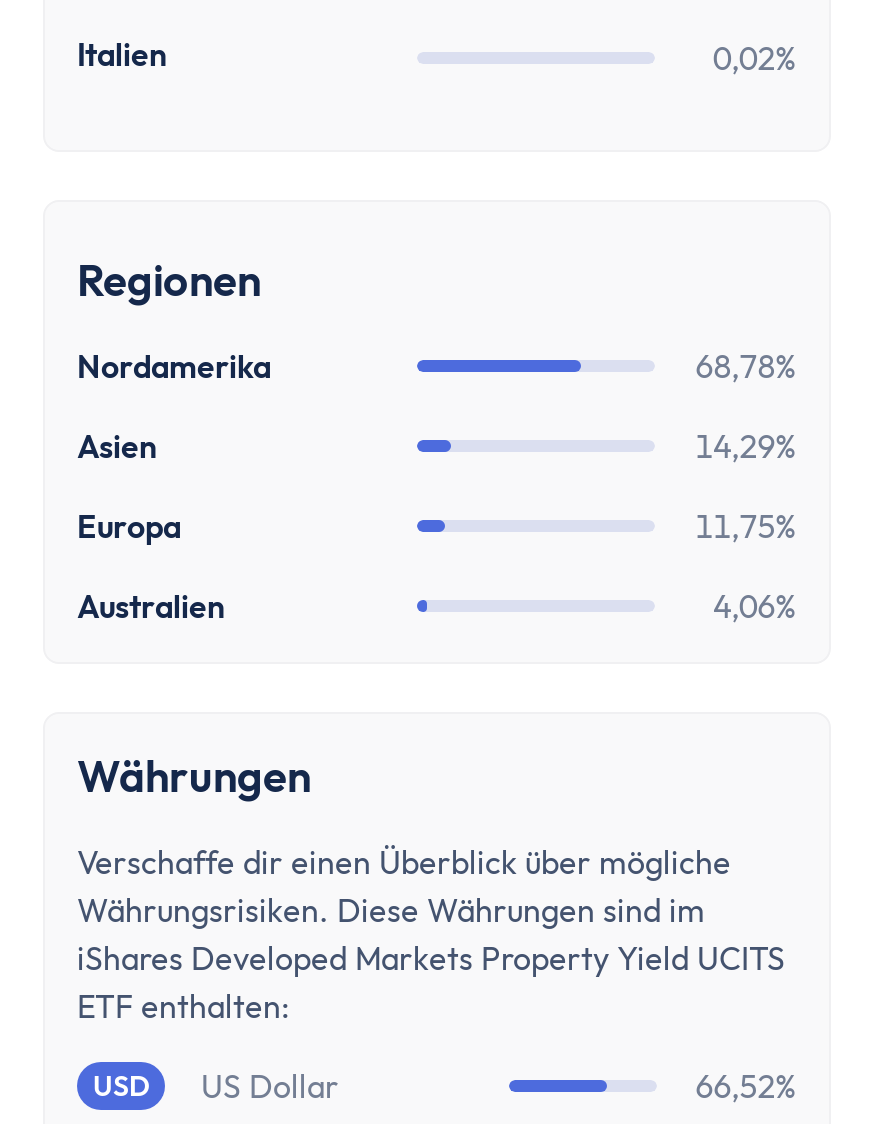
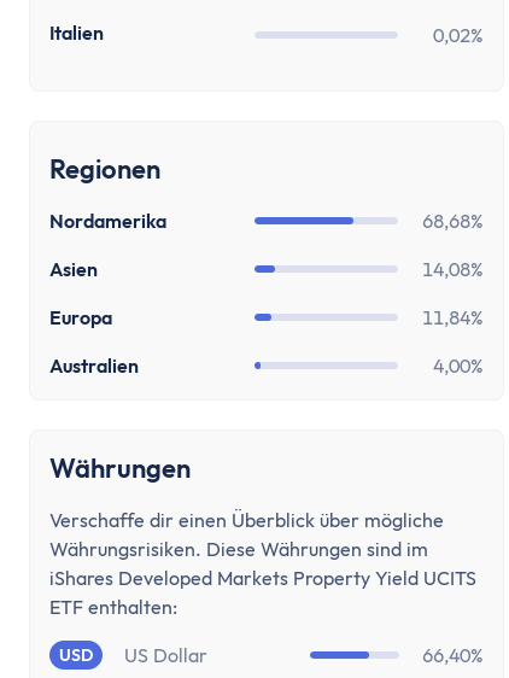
- 68,78%
+ 68,68%

- 14,29%
+ 14,08%

- 11,75%
+ 11,84%

- 4,06%
+ 4,00%

- 66,52%
+ 66,40%
